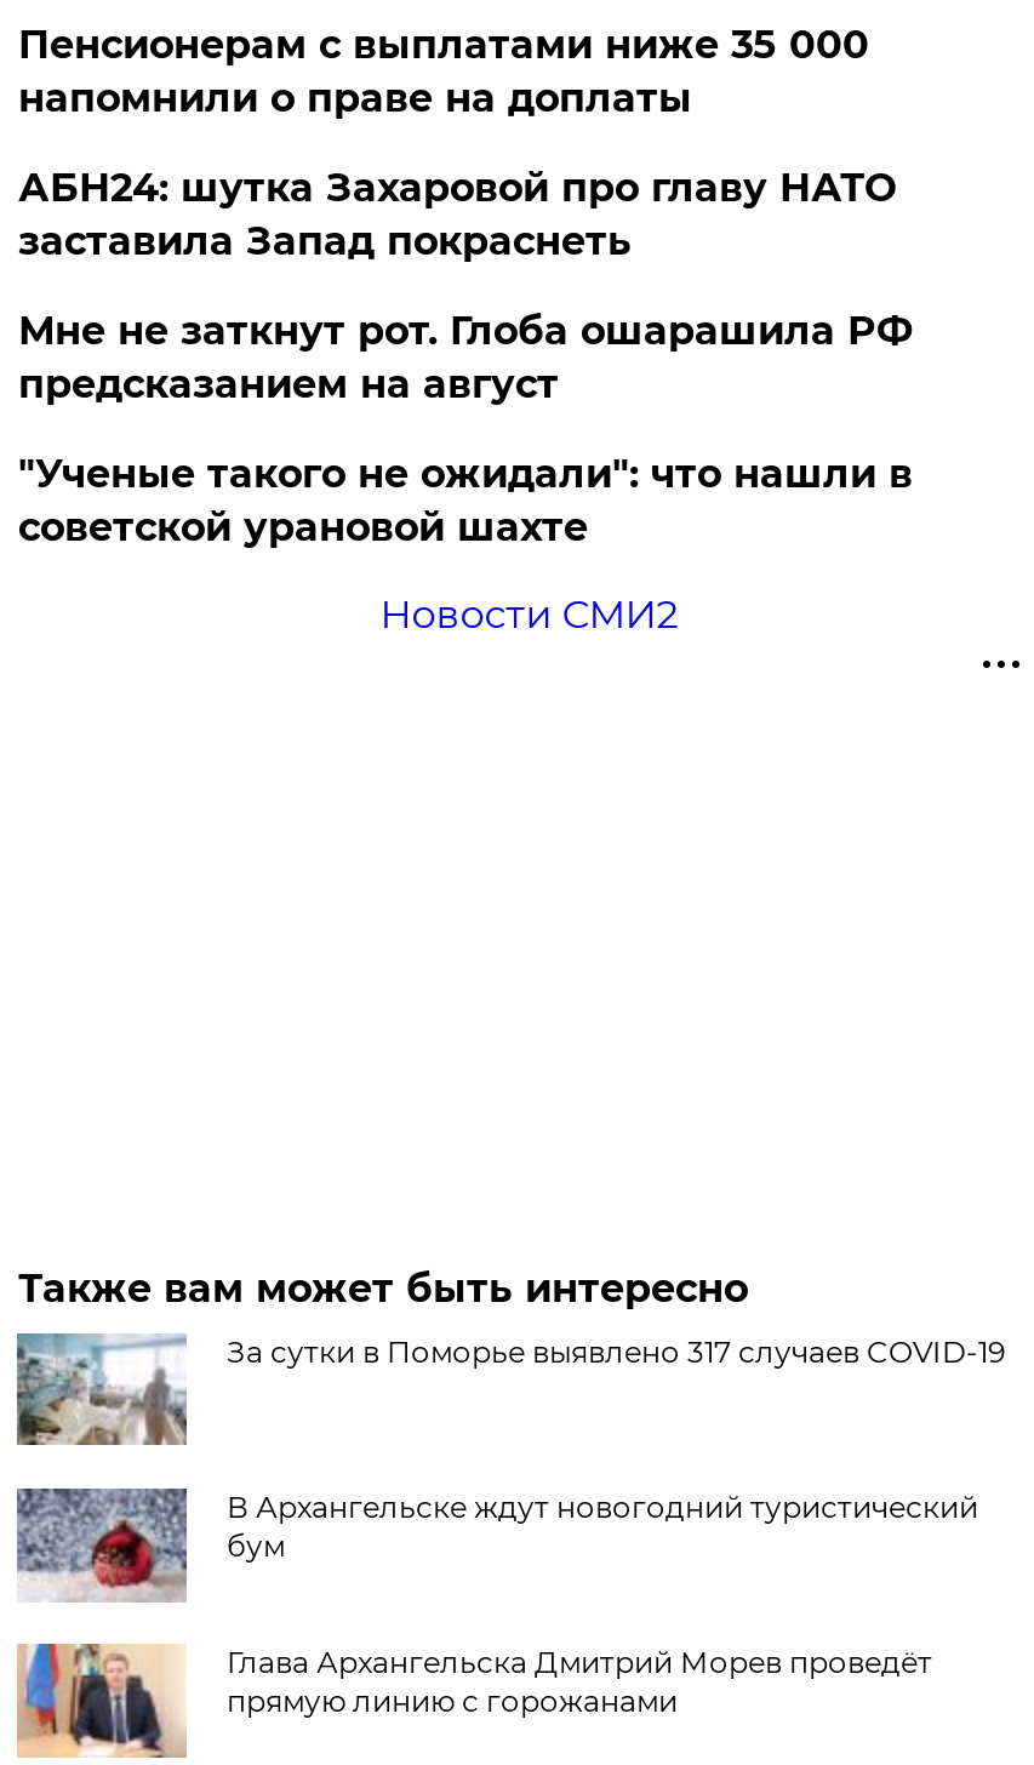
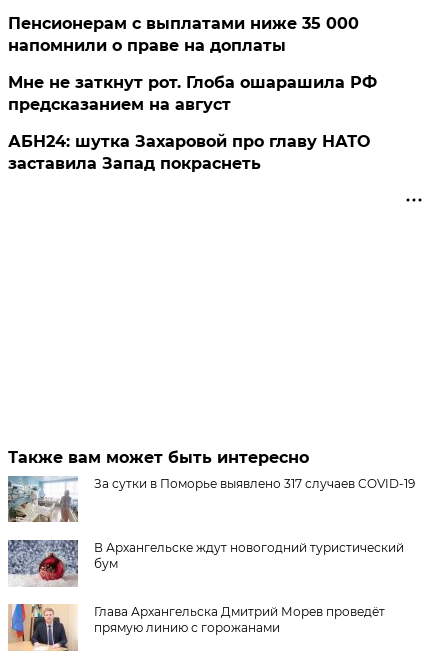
moved down: АБН24: шутка Захаровой про главу НАТО | заставила Запад покраснеть

- "Ученые такого не ожидали": что нашли в
- советской урановой шахте
- Новости СМИ2
